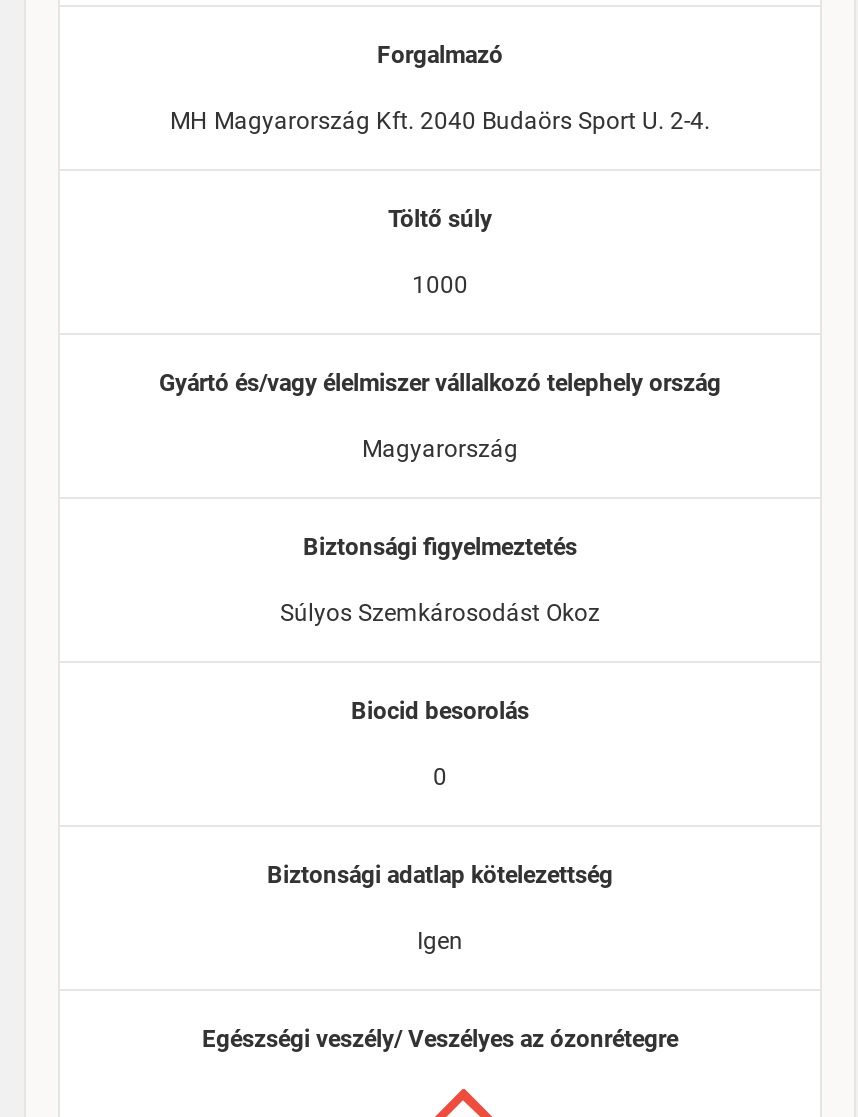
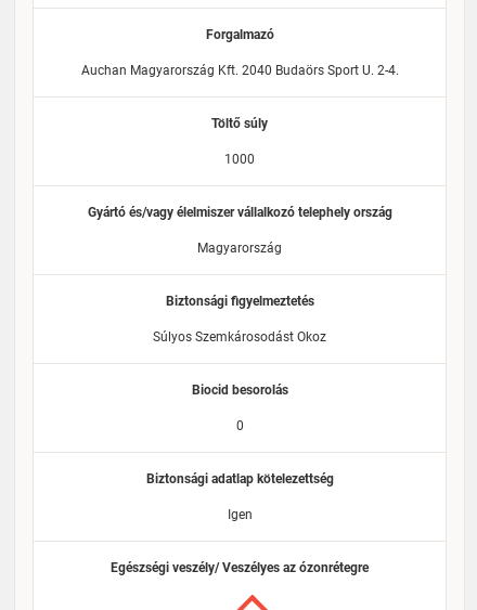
- MH Magyarország Kft. 2040 Budaörs Sport U. 2-4.
+ Auchan Magyarország Kft. 2040 Budaörs Sport U. 2-4.
